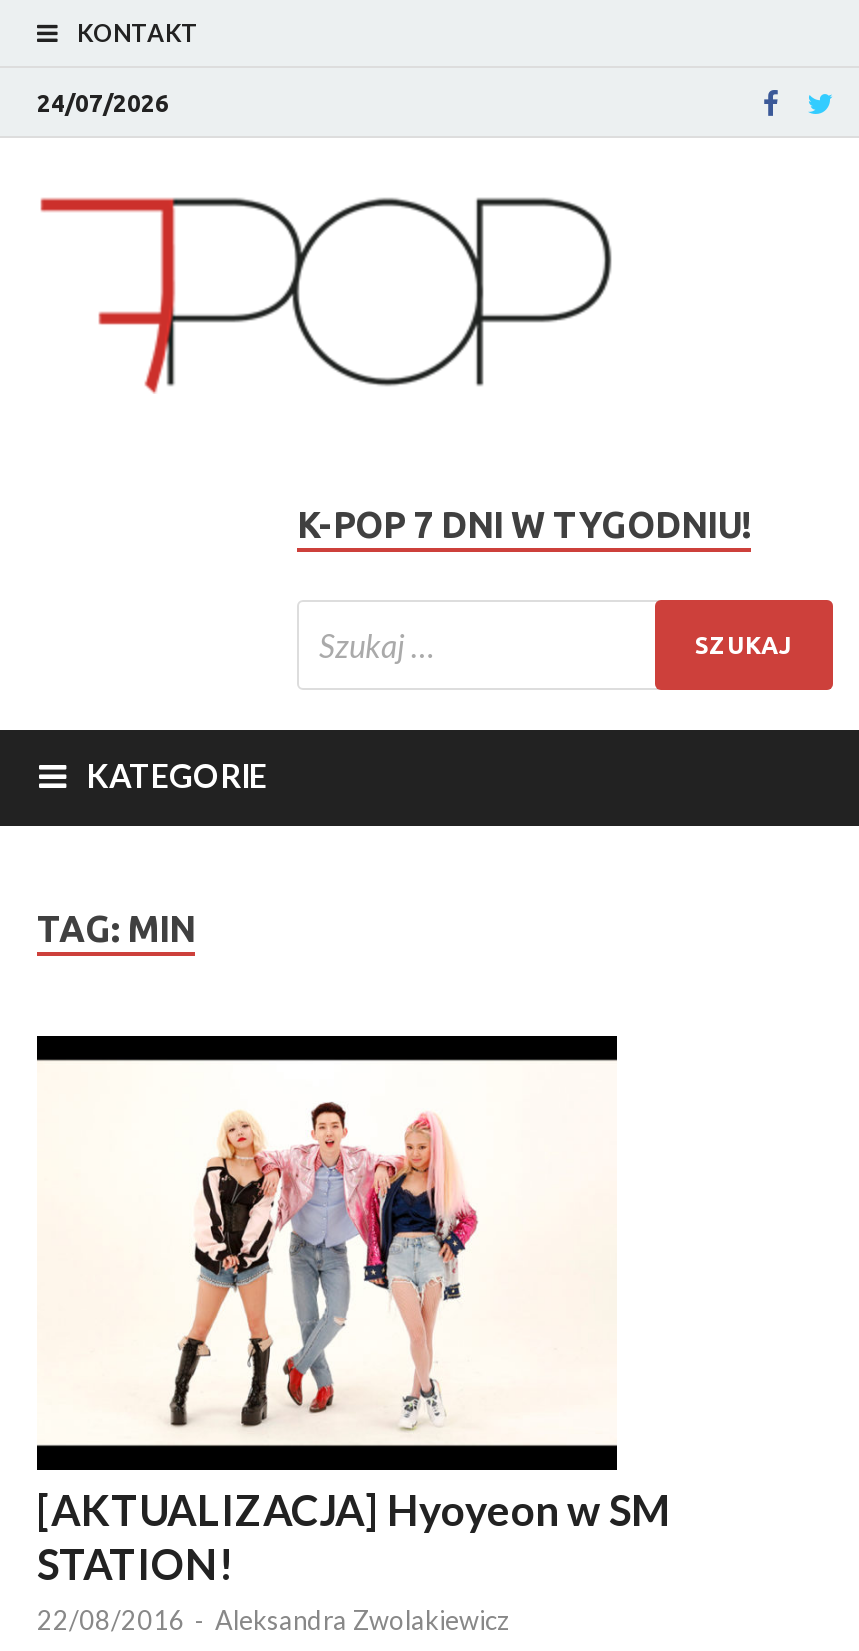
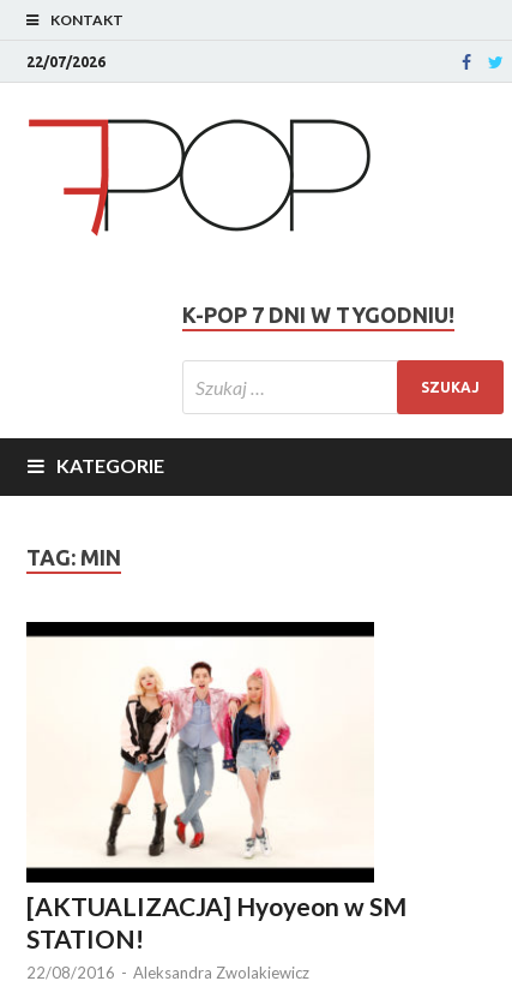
- 24/07/2026
+ 22/07/2026
